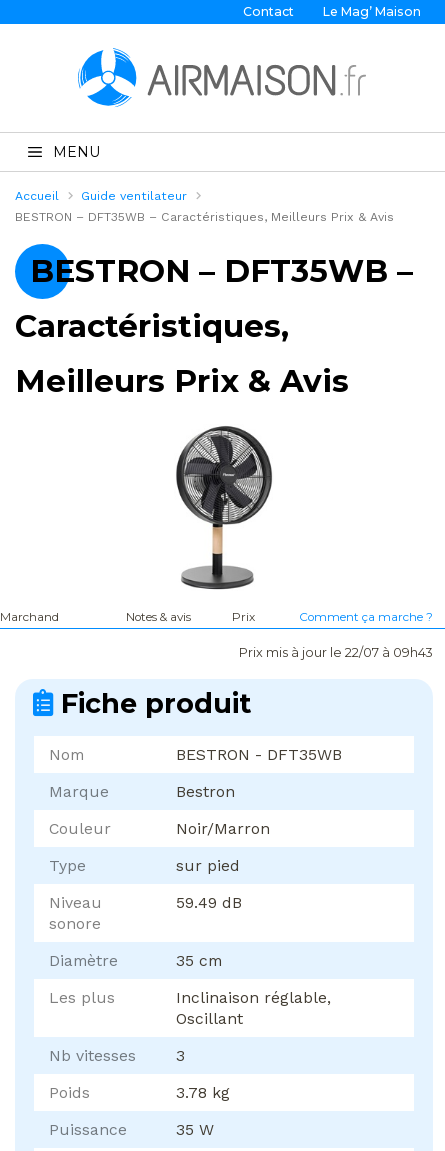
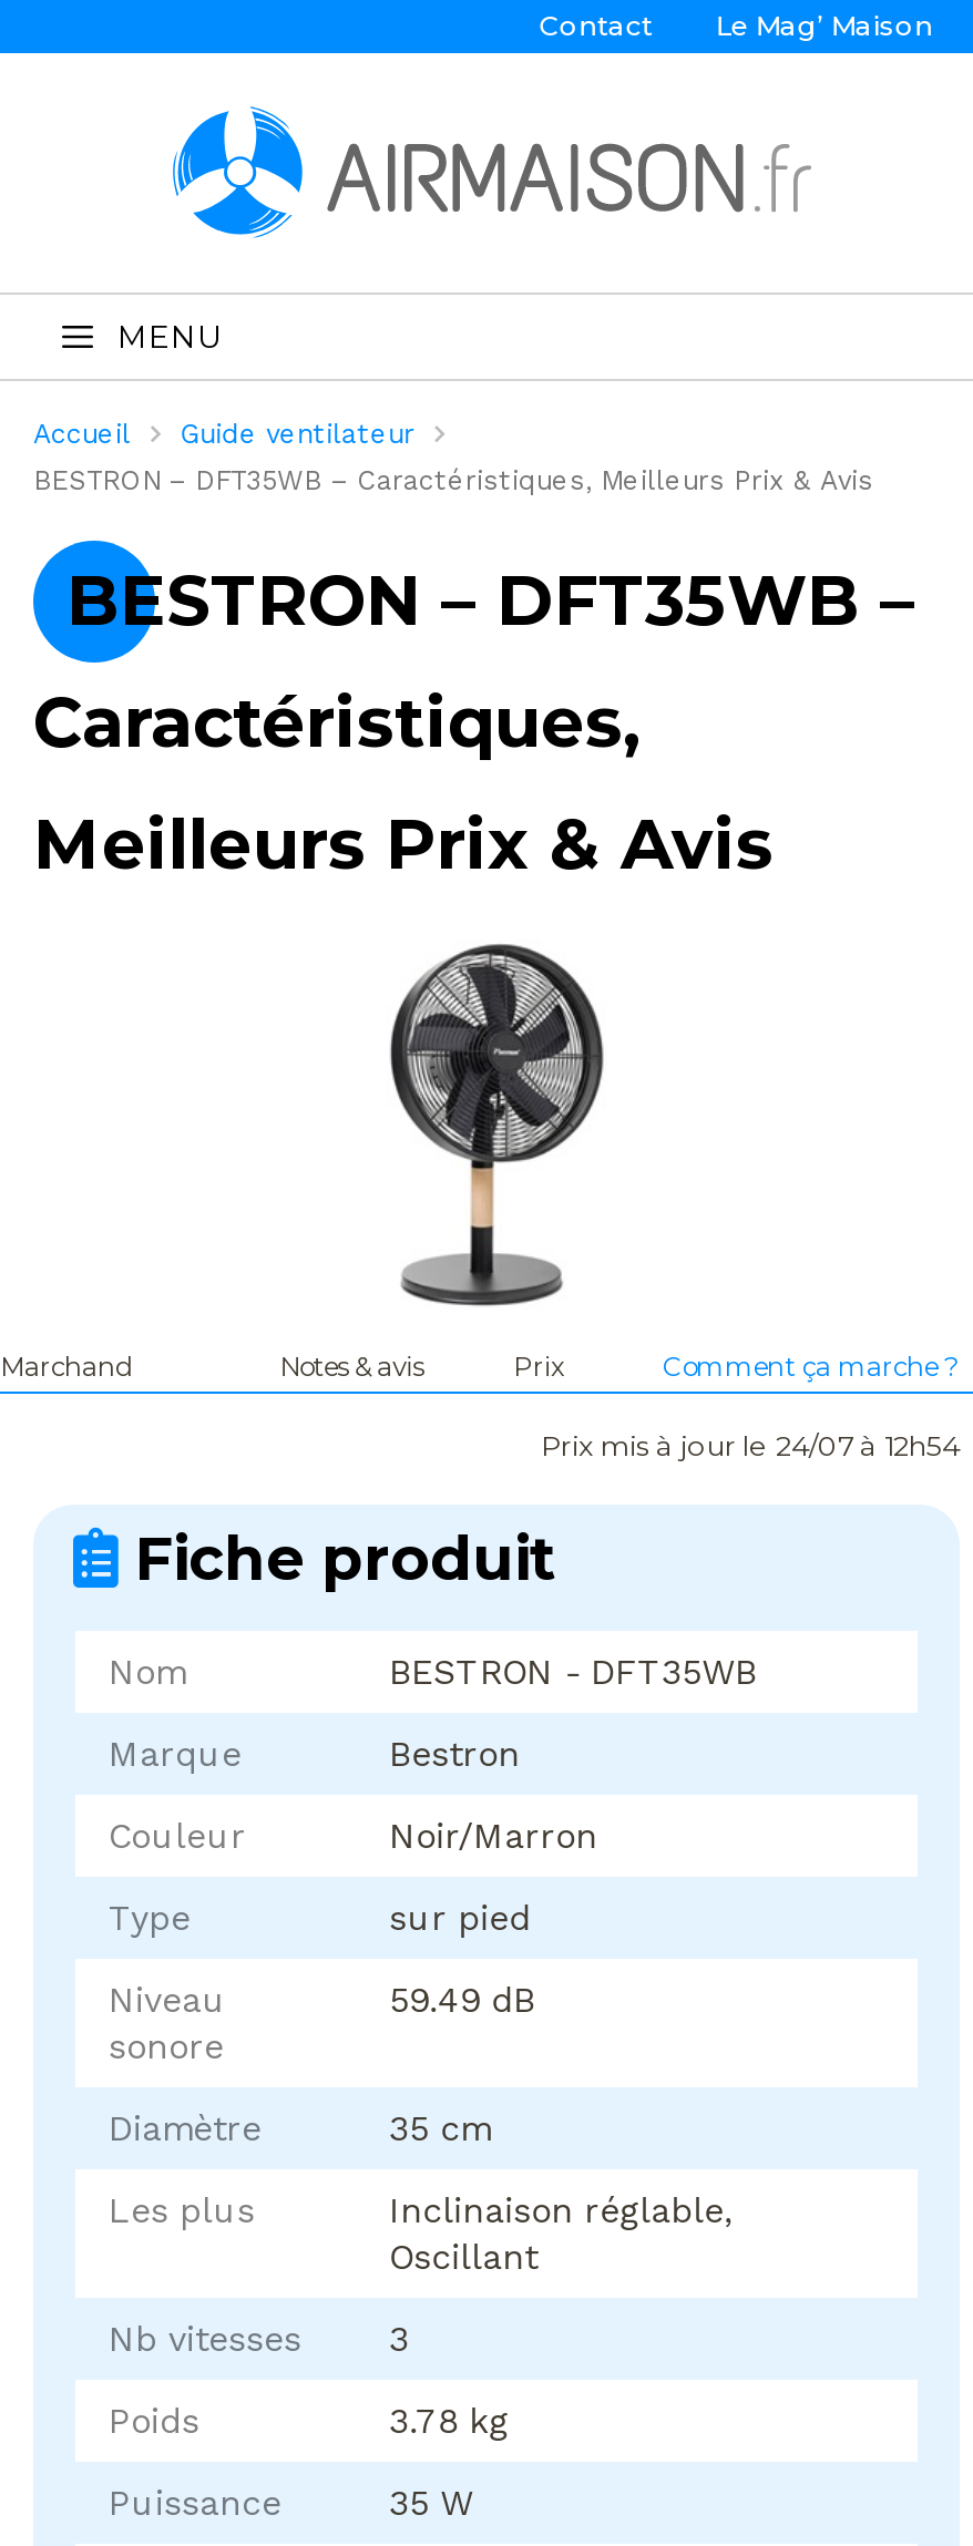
- Prix mis à jour le 22/07 à 09h43
+ Prix mis à jour le 24/07 à 12h54
